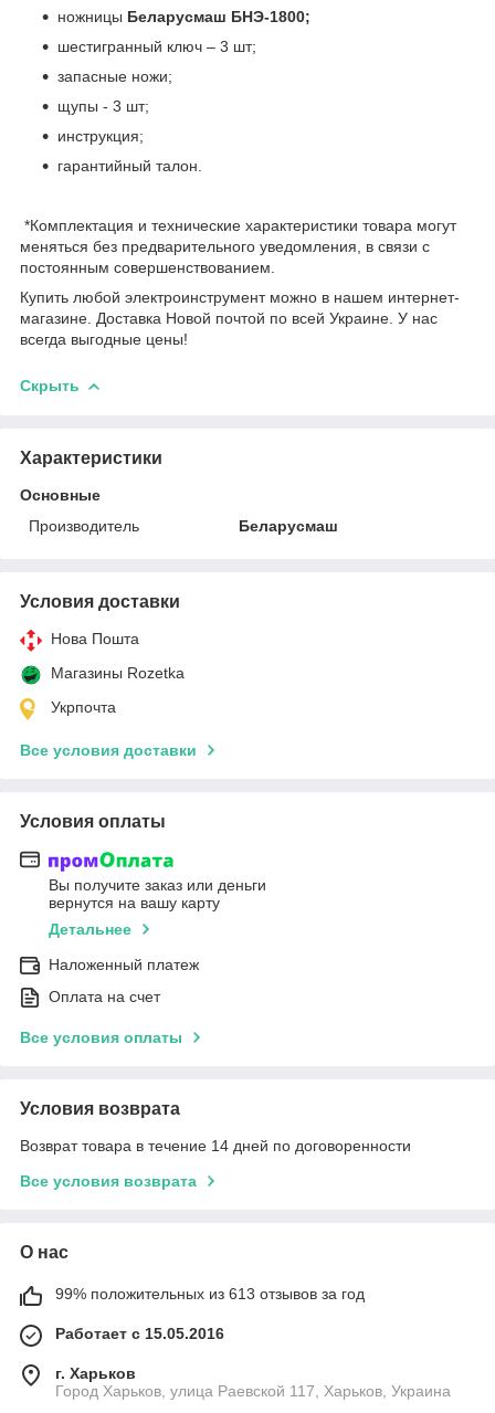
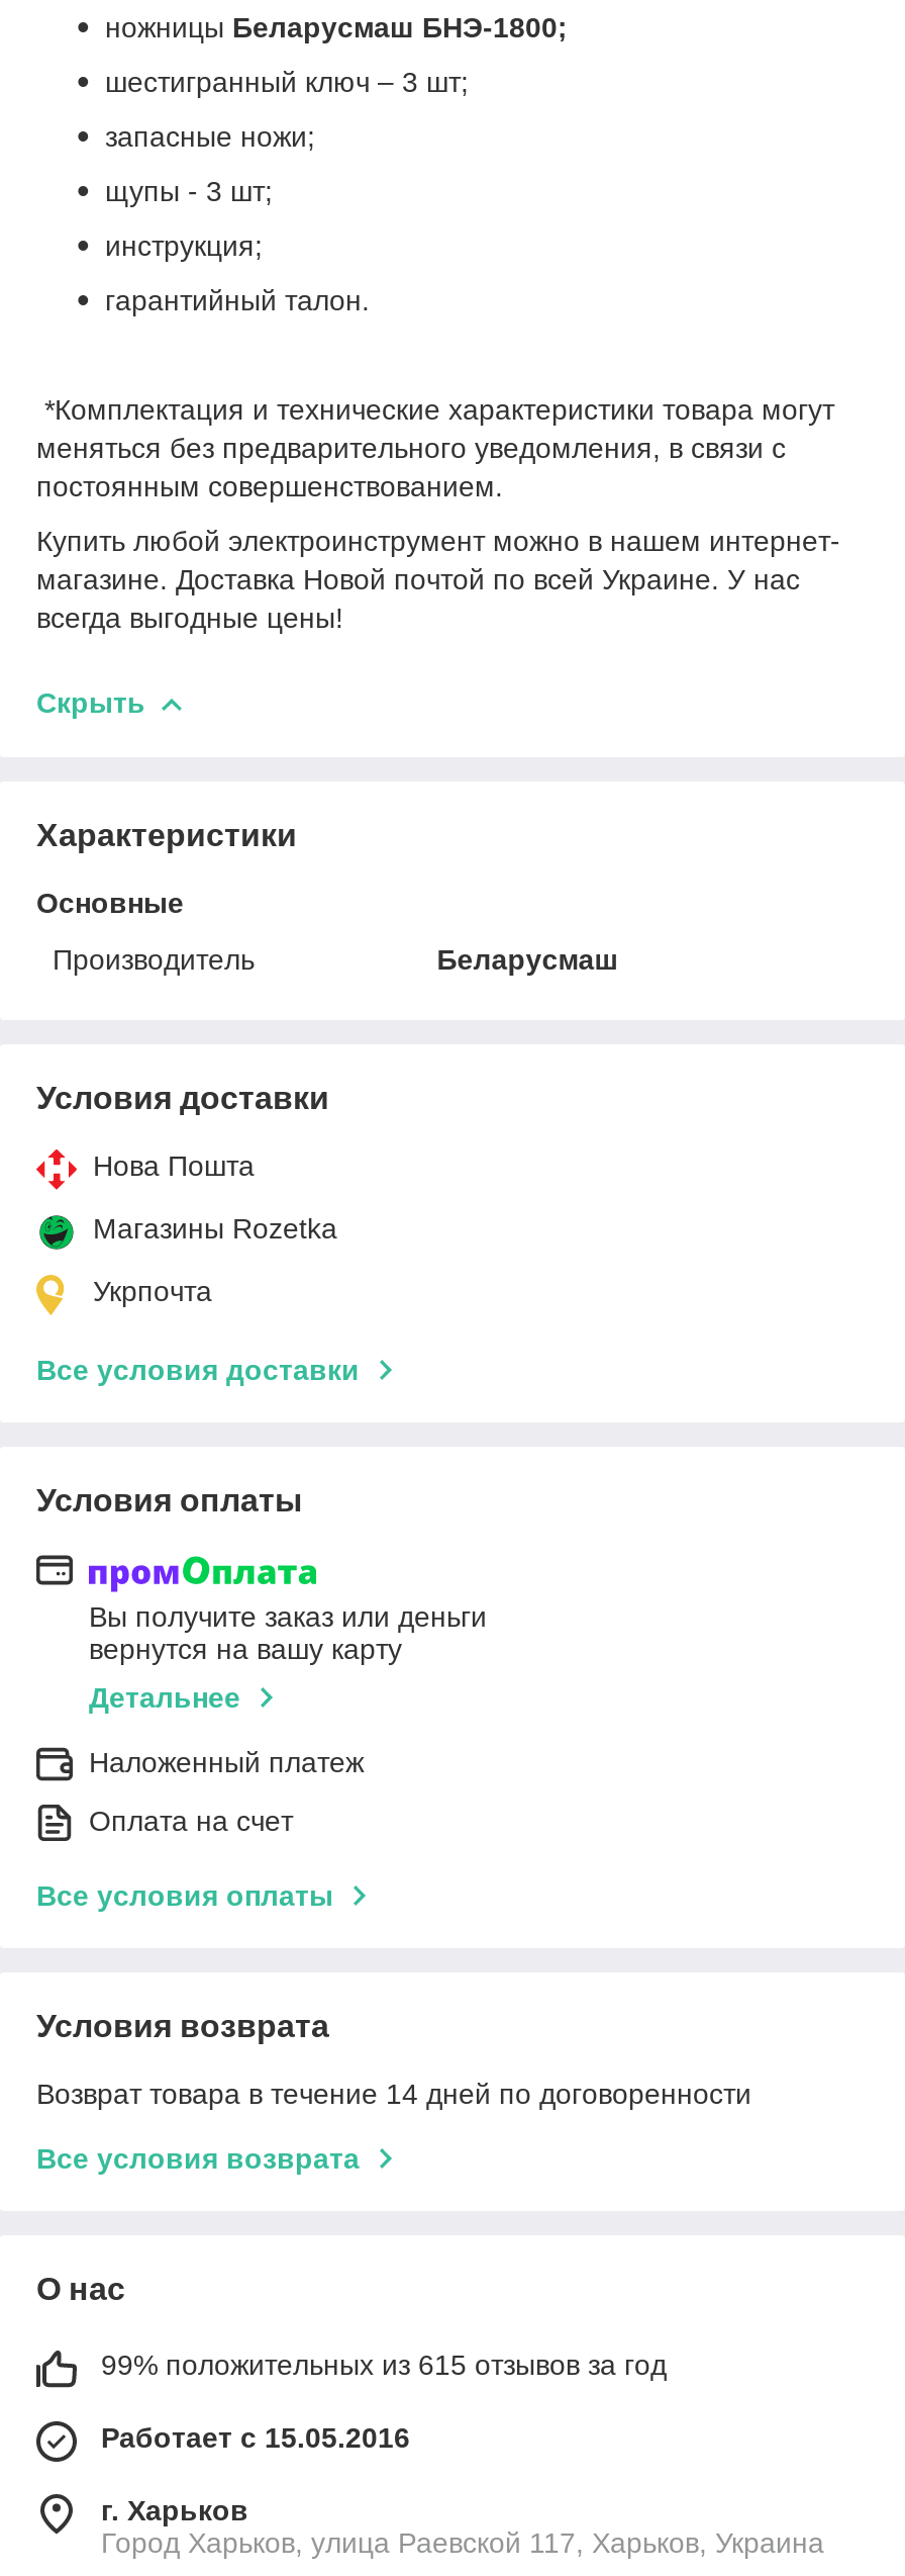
- 99% положительных из 613 отзывов за год
+ 99% положительных из 615 отзывов за год
